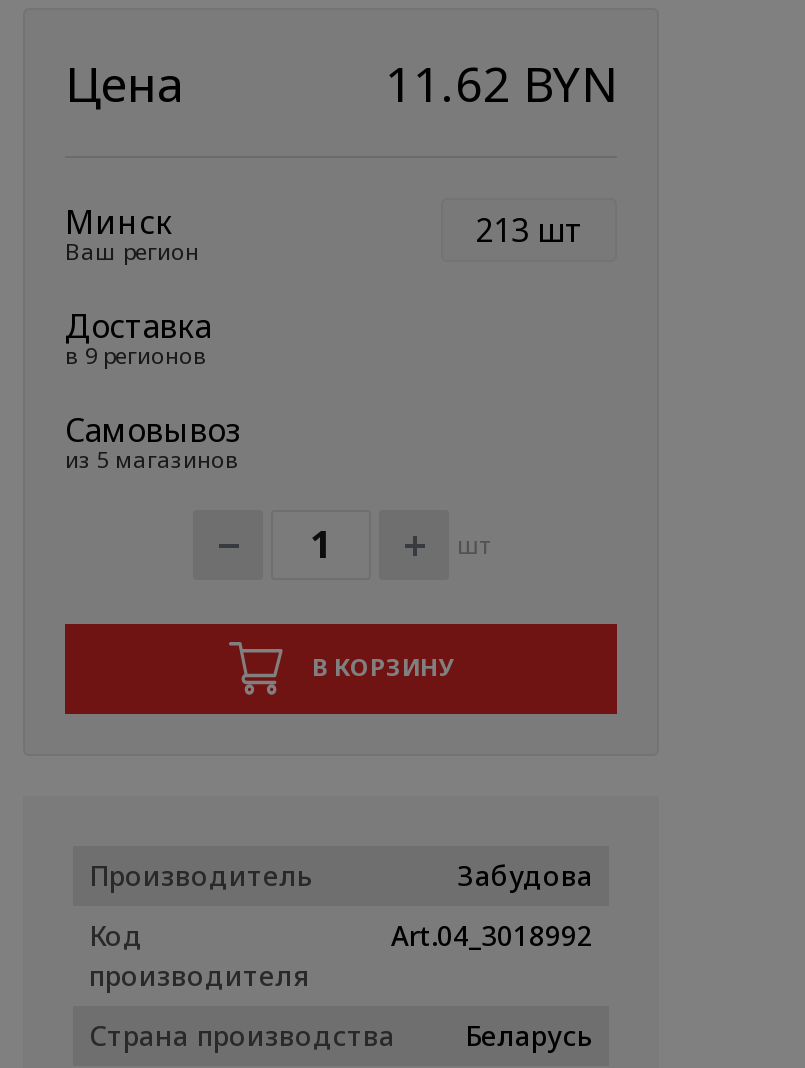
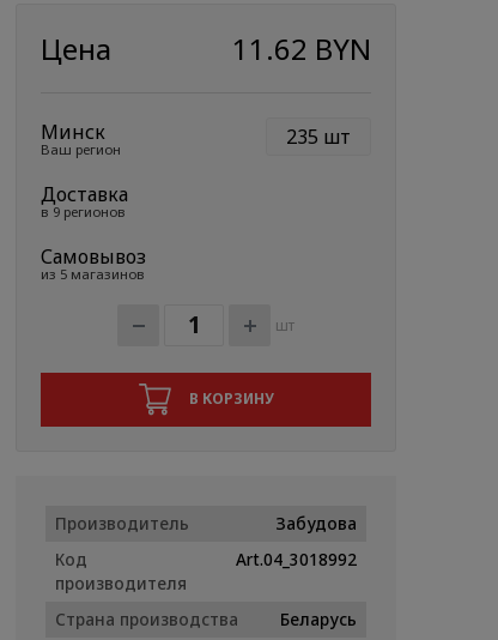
- 213 шт
+ 235 шт
